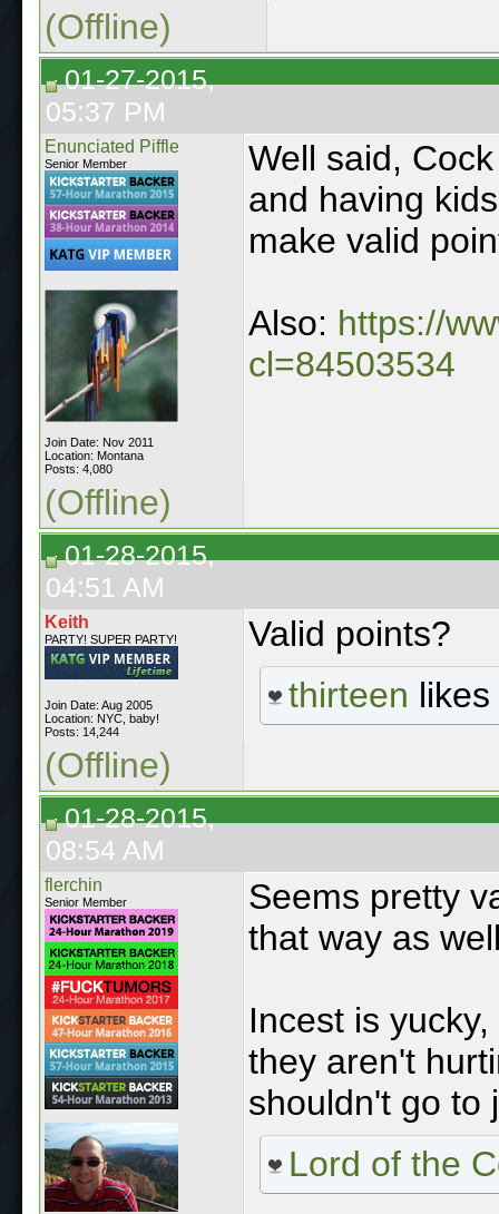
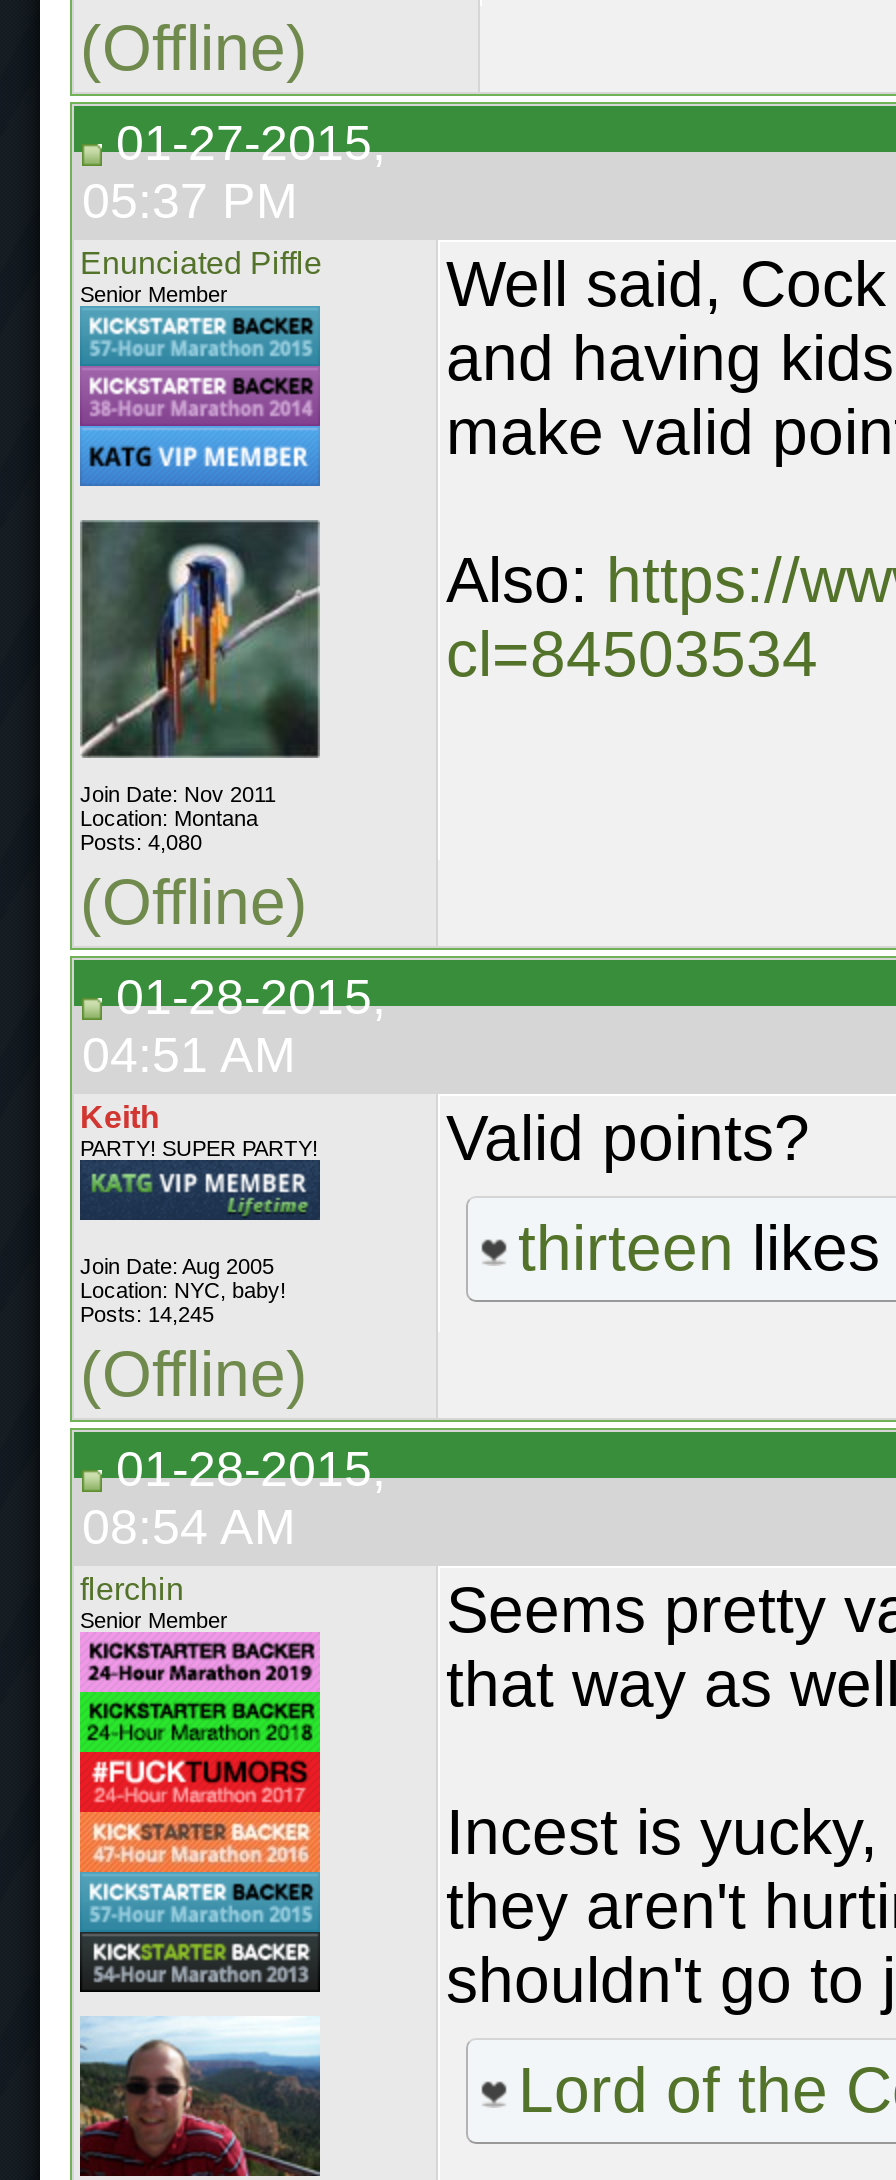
- Posts: 14,244
+ Posts: 14,245
